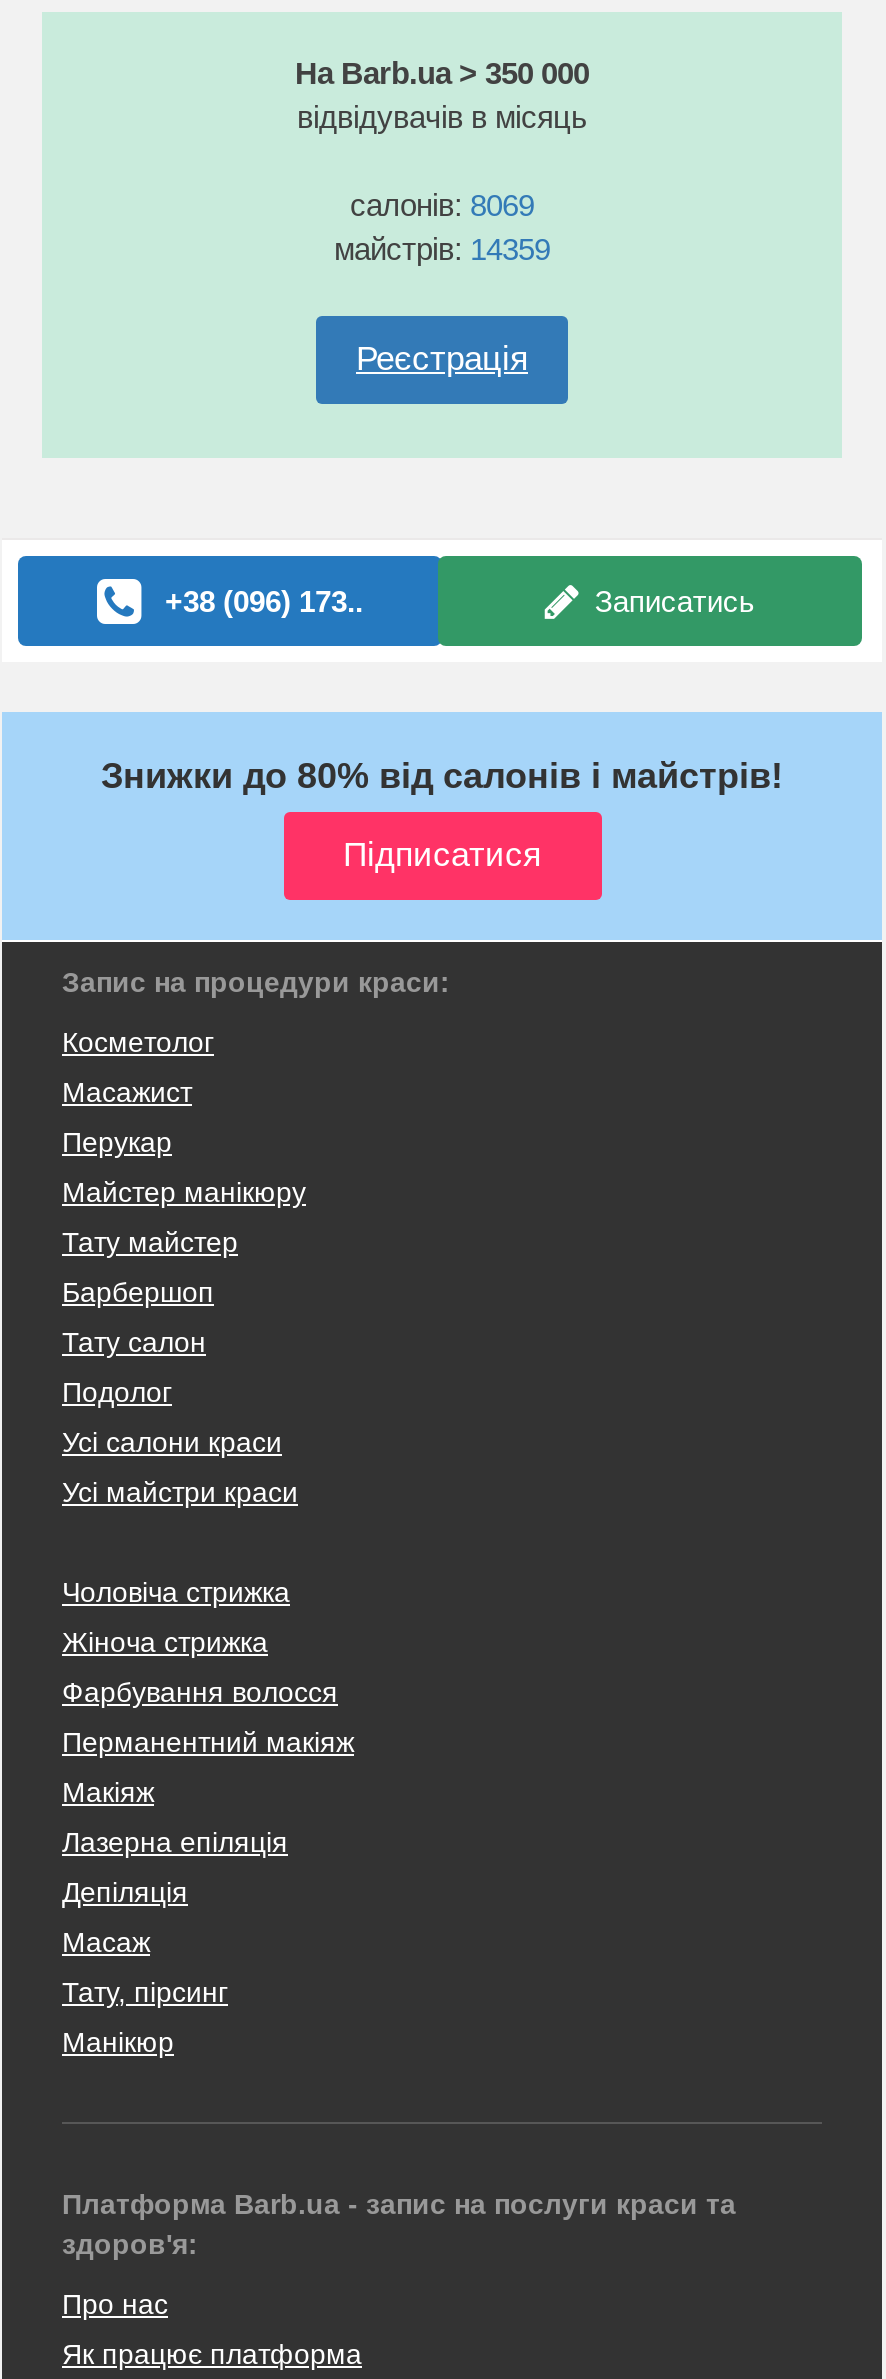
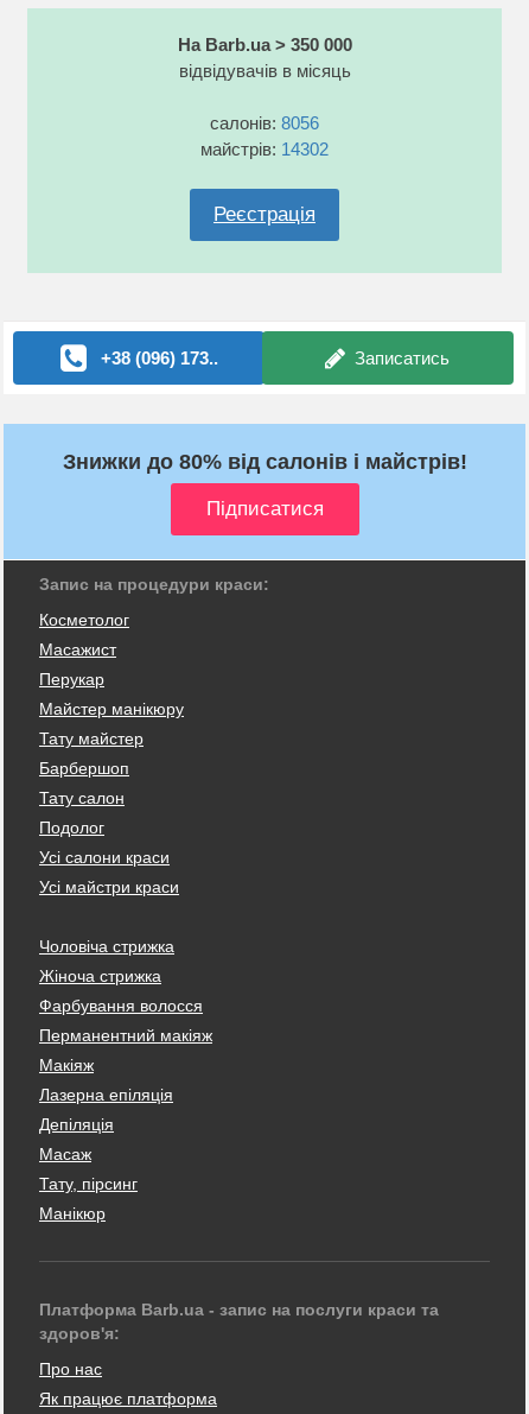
- салонів: 8069
+ салонів: 8056

- майстрів: 14359
+ майстрів: 14302
